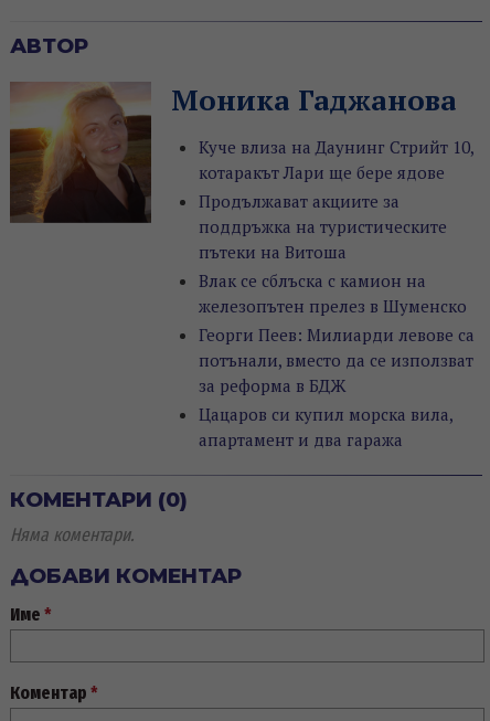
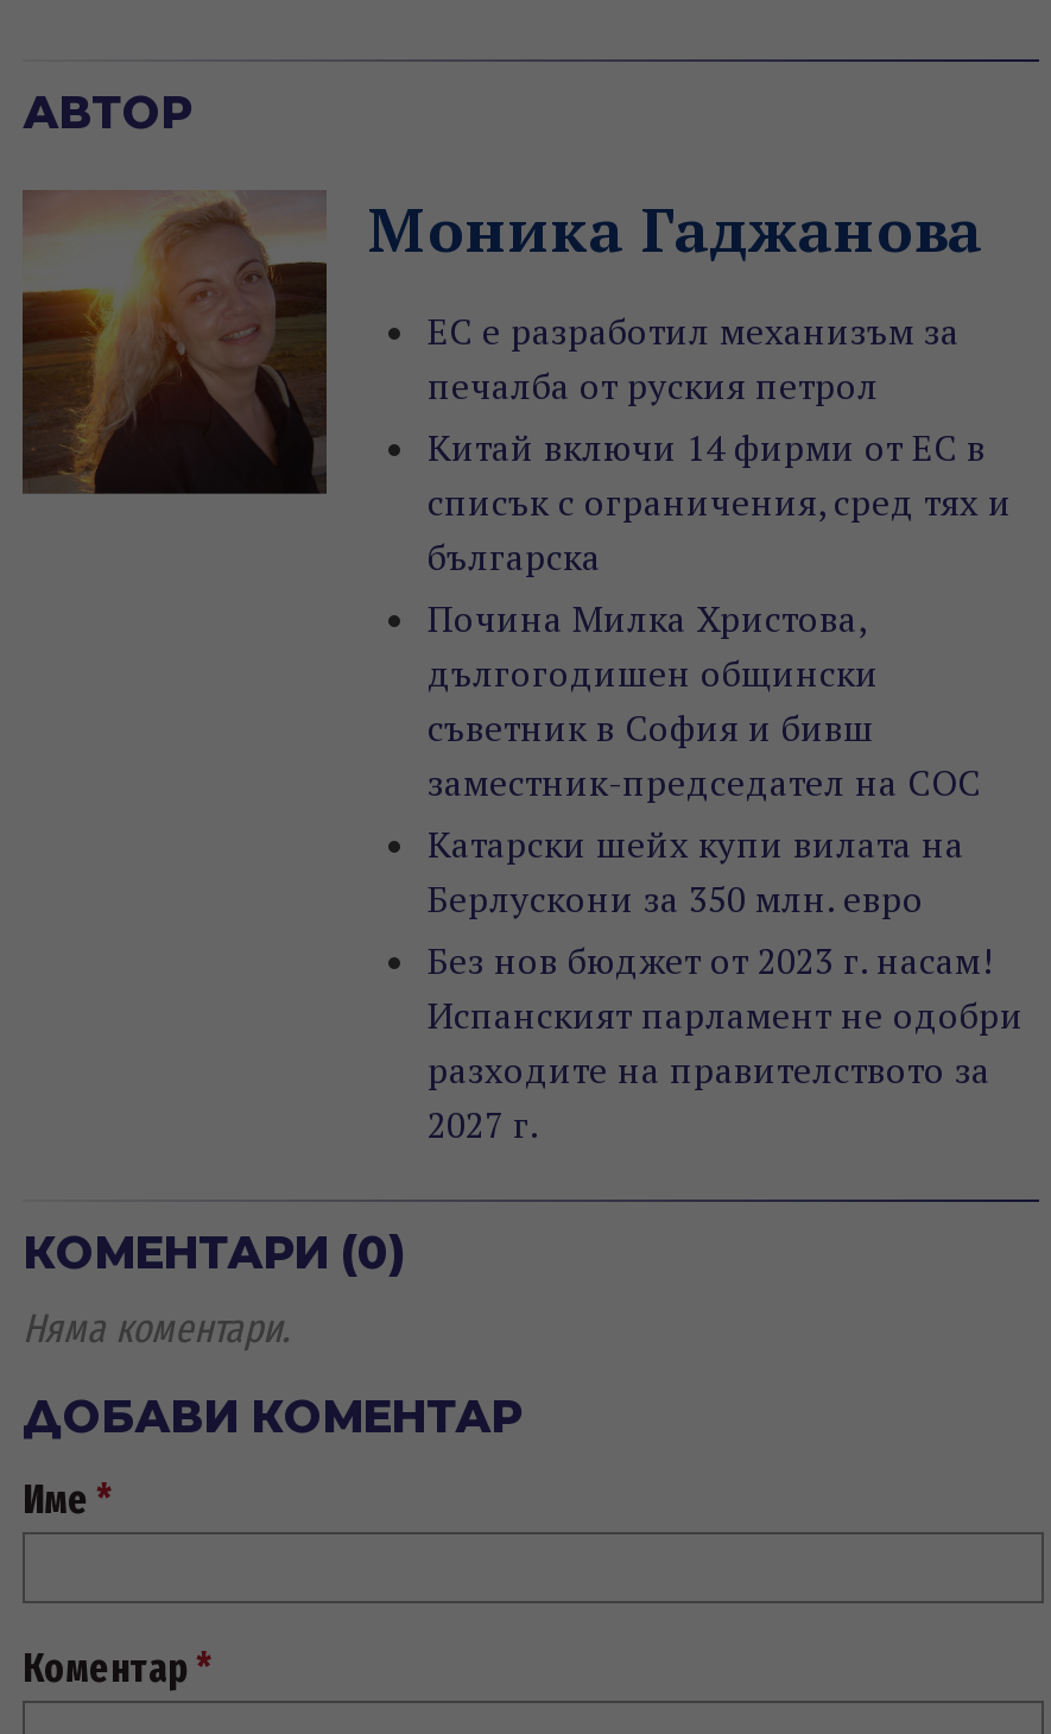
- Куче влиза на Даунинг Стрийт 10,
- котаракът Лари ще бере ядове
- Продължават акциите за
- поддръжка на туристическите
- пътеки на Витоша
- Влак се сблъска с камион на
- железопътен прелез в Шуменско
- Георги Пеев: Милиарди левове са
- потънали, вместо да се използват
- за реформа в БДЖ
- Цацаров си купил морска вила,
- апартамент и два гаража
+ ЕС е разработил механизъм за
+ печалба от руския петрол
+ Китай включи 14 фирми от ЕС в
+ списък с ограничения, сред тях и
+ българска
+ Почина Милка Христова,
+ дългогодишен общински
+ съветник в София и бивш
+ заместник-председател на СОС
+ Катарски шейх купи вилата на
+ Берлускони за 350 млн. евро
+ Без нов бюджет от 2023 г. насам!
+ Испанският парламент не одобри
+ разходите на правителството за
+ 2027 г.
